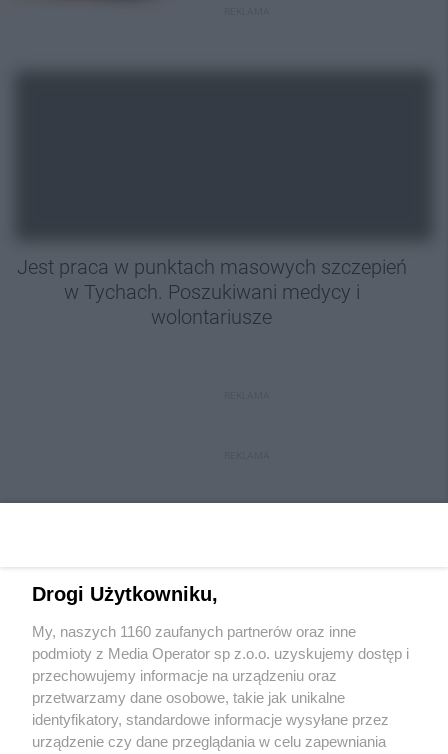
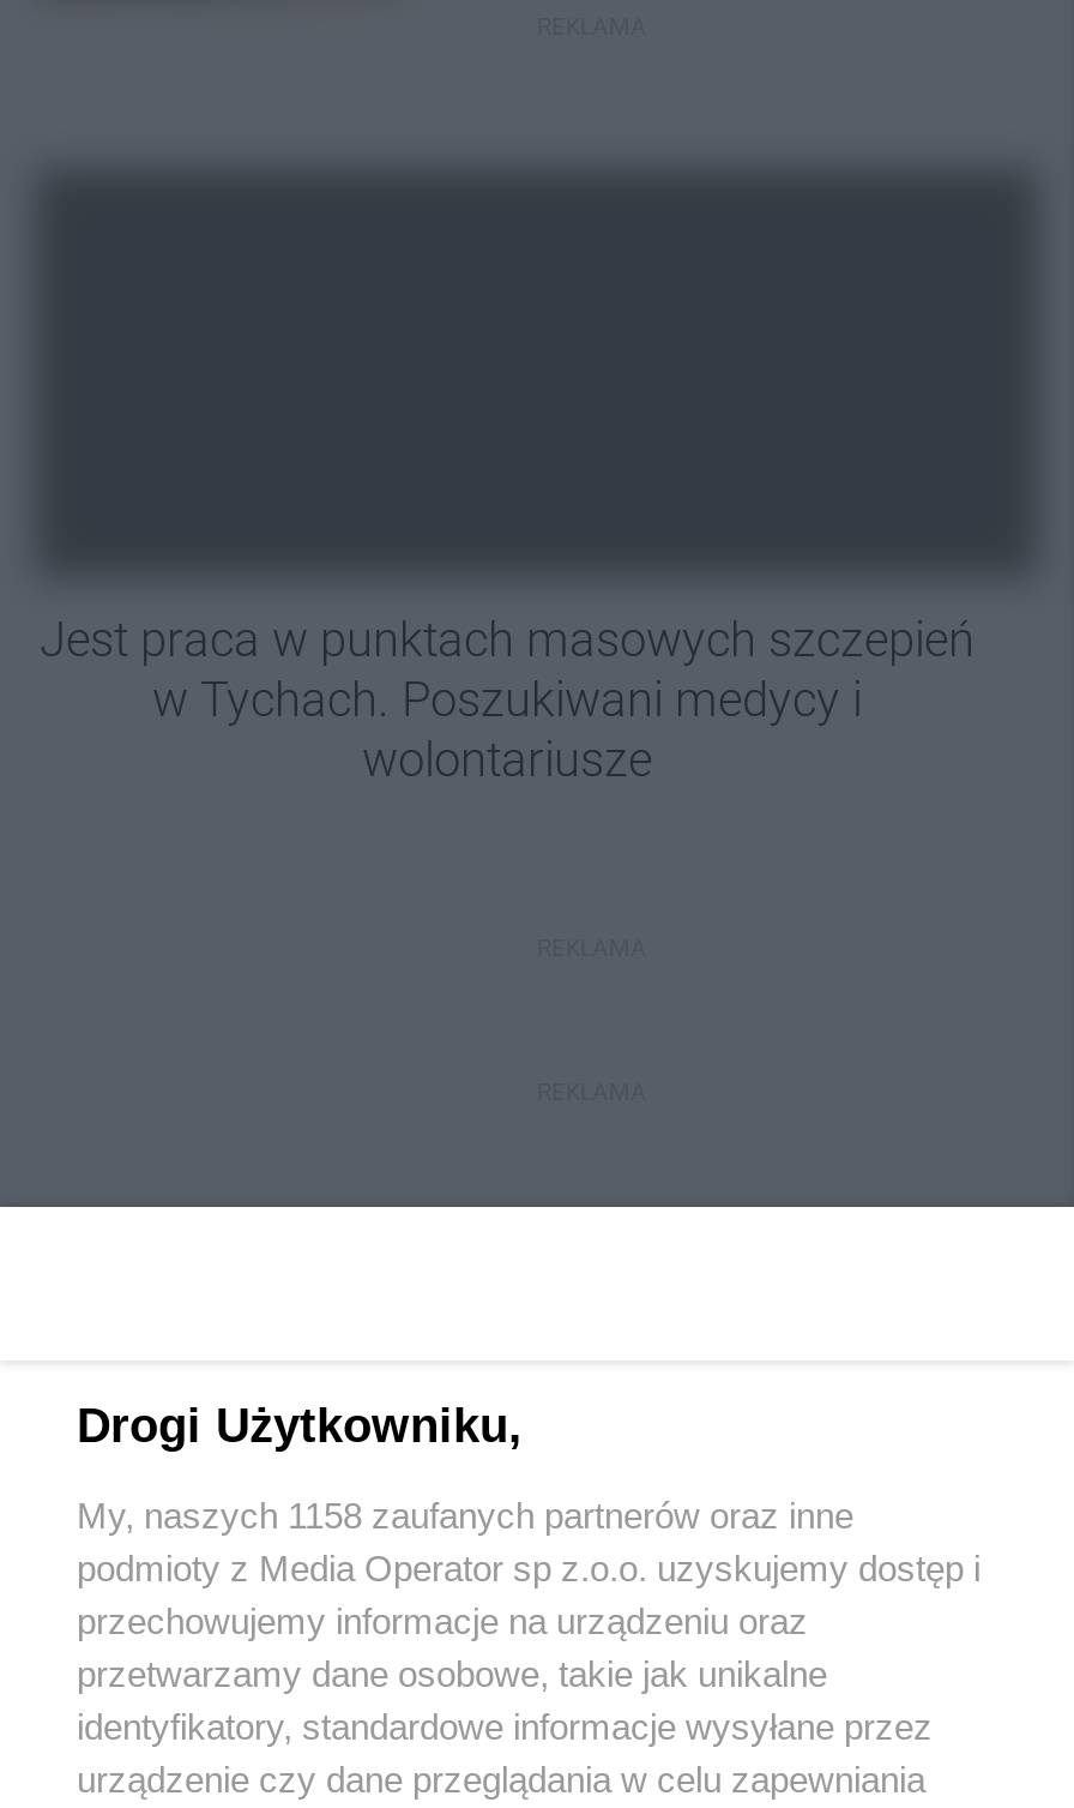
- My, naszych 1160 zaufanych partnerów oraz inne
+ My, naszych 1158 zaufanych partnerów oraz inne
